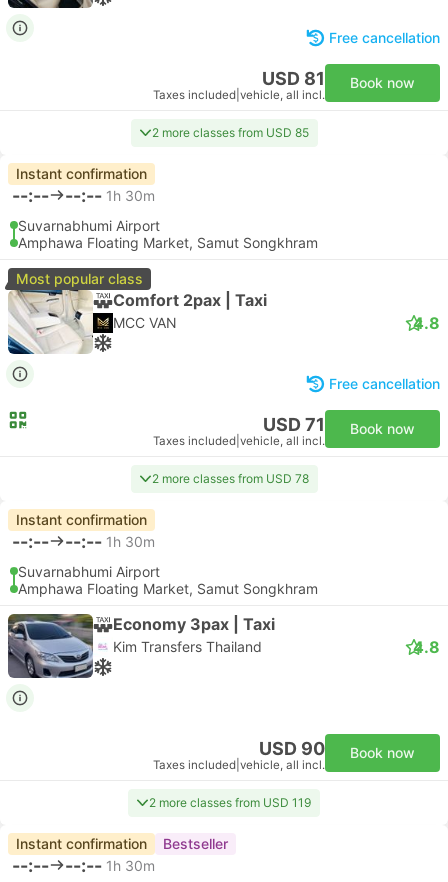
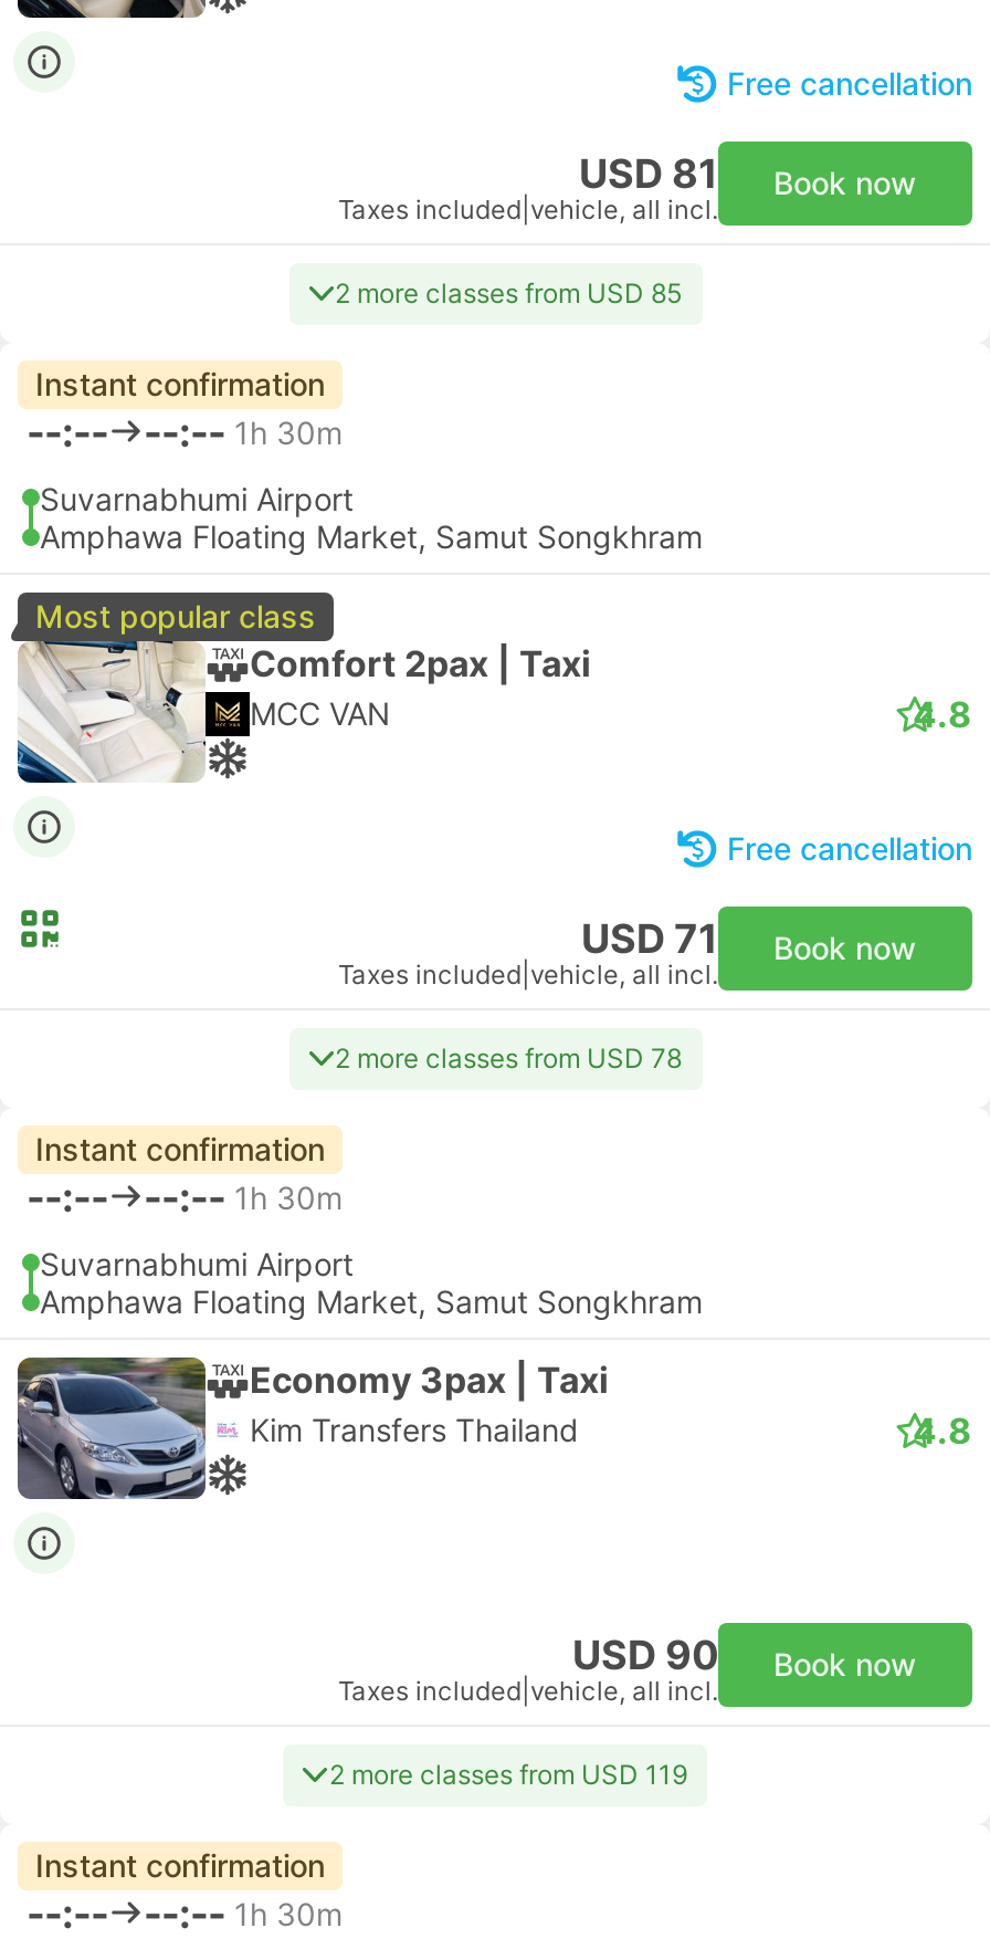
- Bestseller
